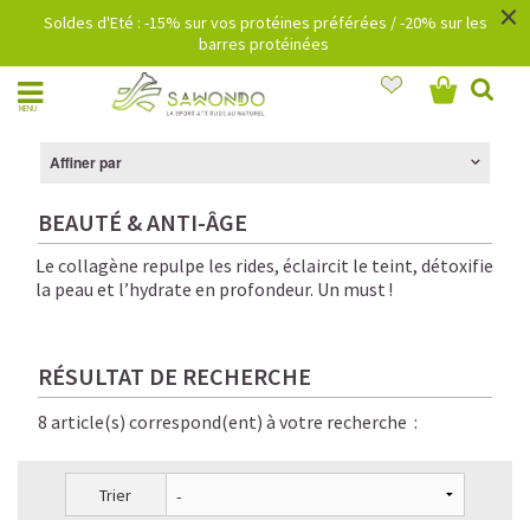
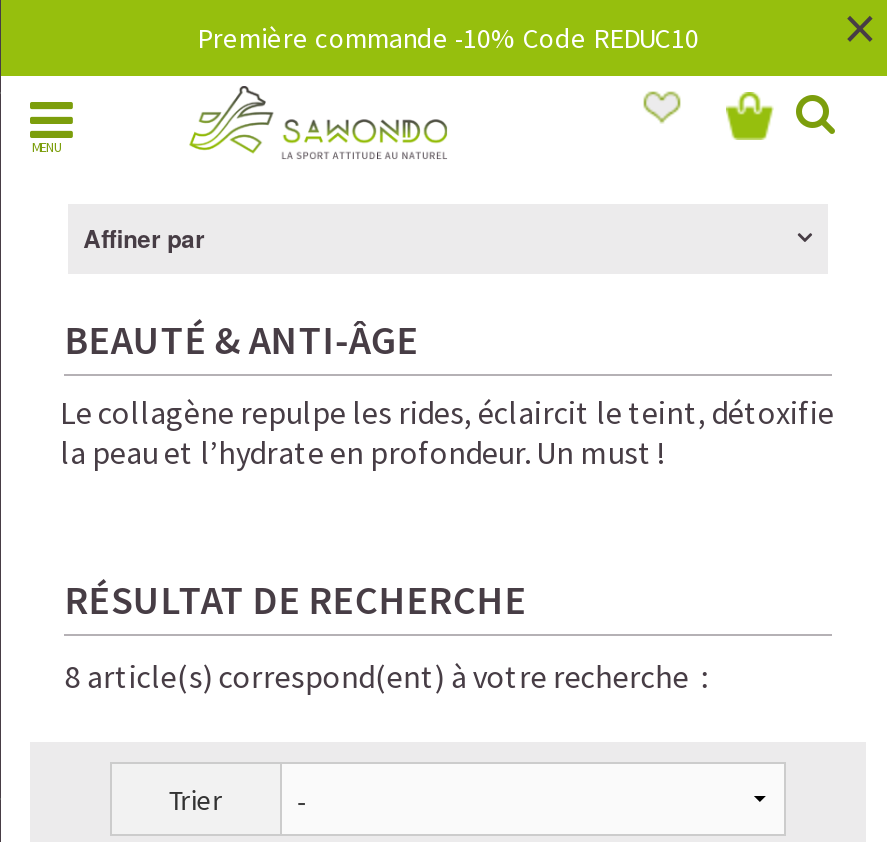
- Soldes d'Eté : -15% sur vos protéines préférées / -20% sur les
- barres protéinées
+ Première commande -10% Code REDUC10
